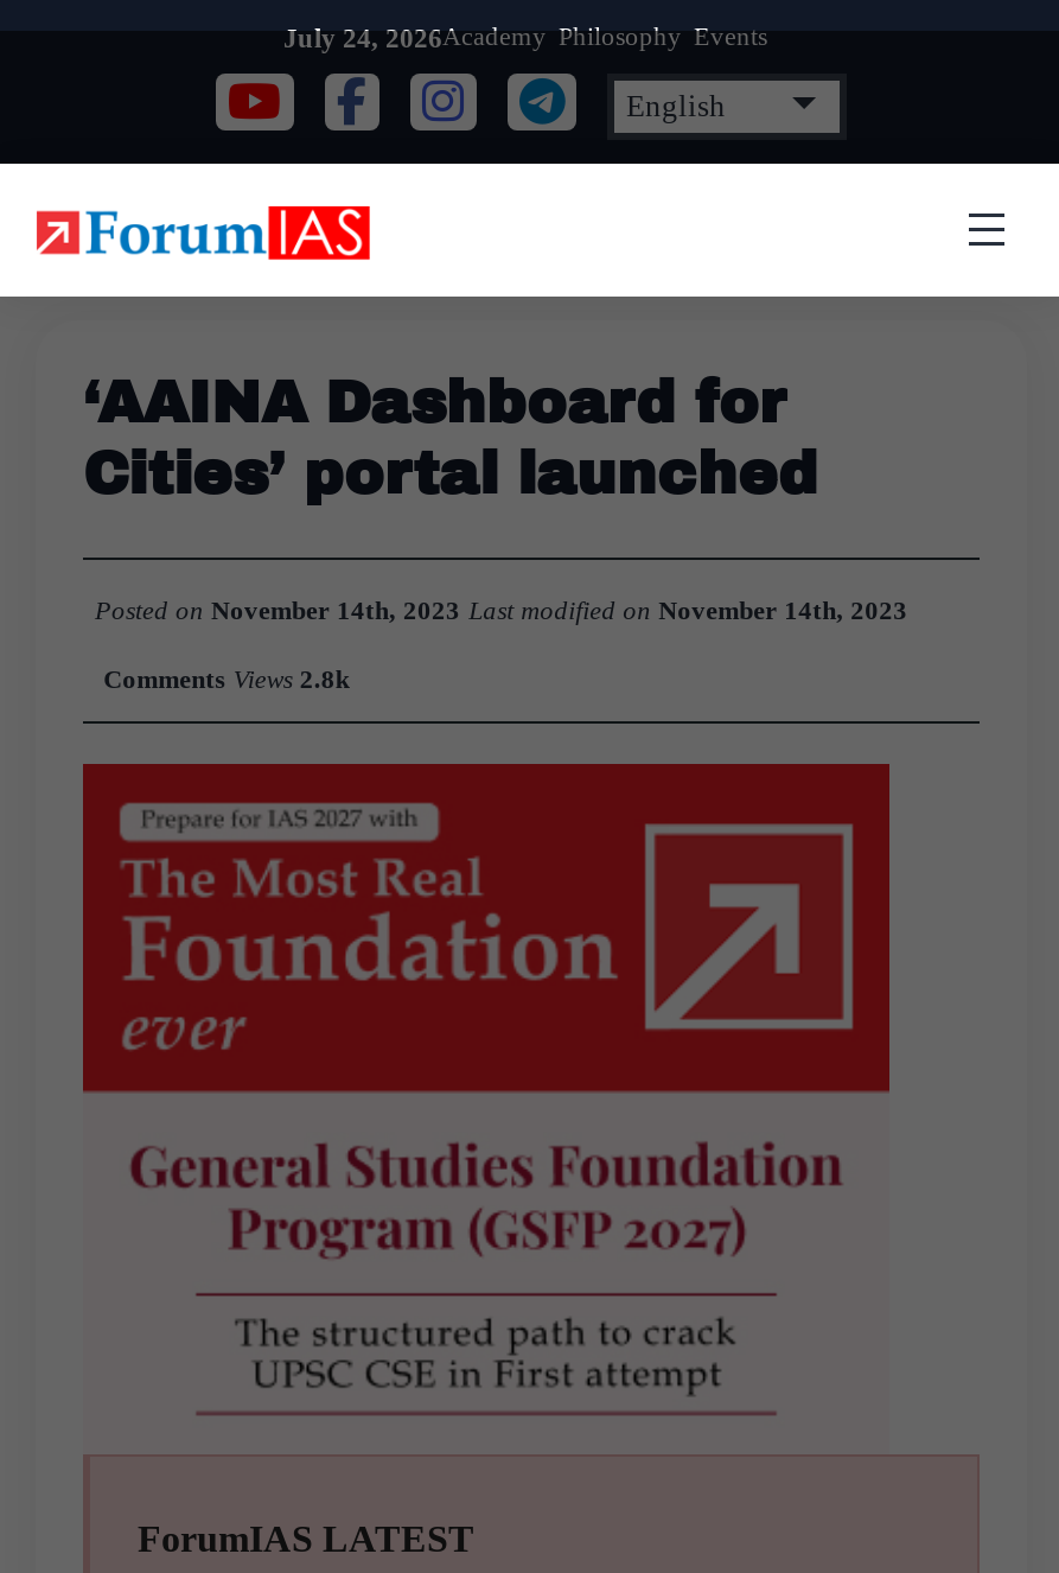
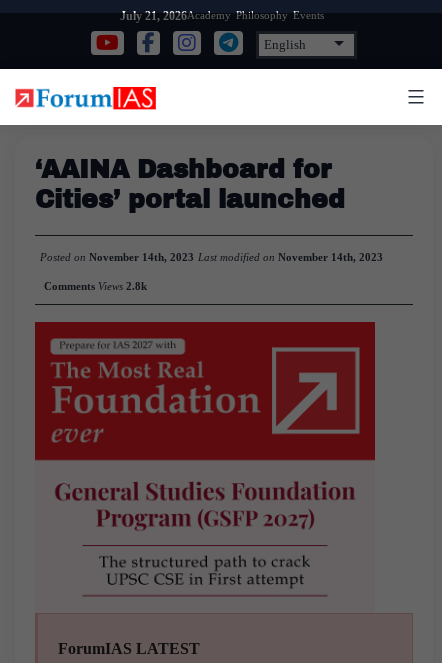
- July 24, 2026Academy Philosophy Events
+ July 21, 2026Academy Philosophy Events
